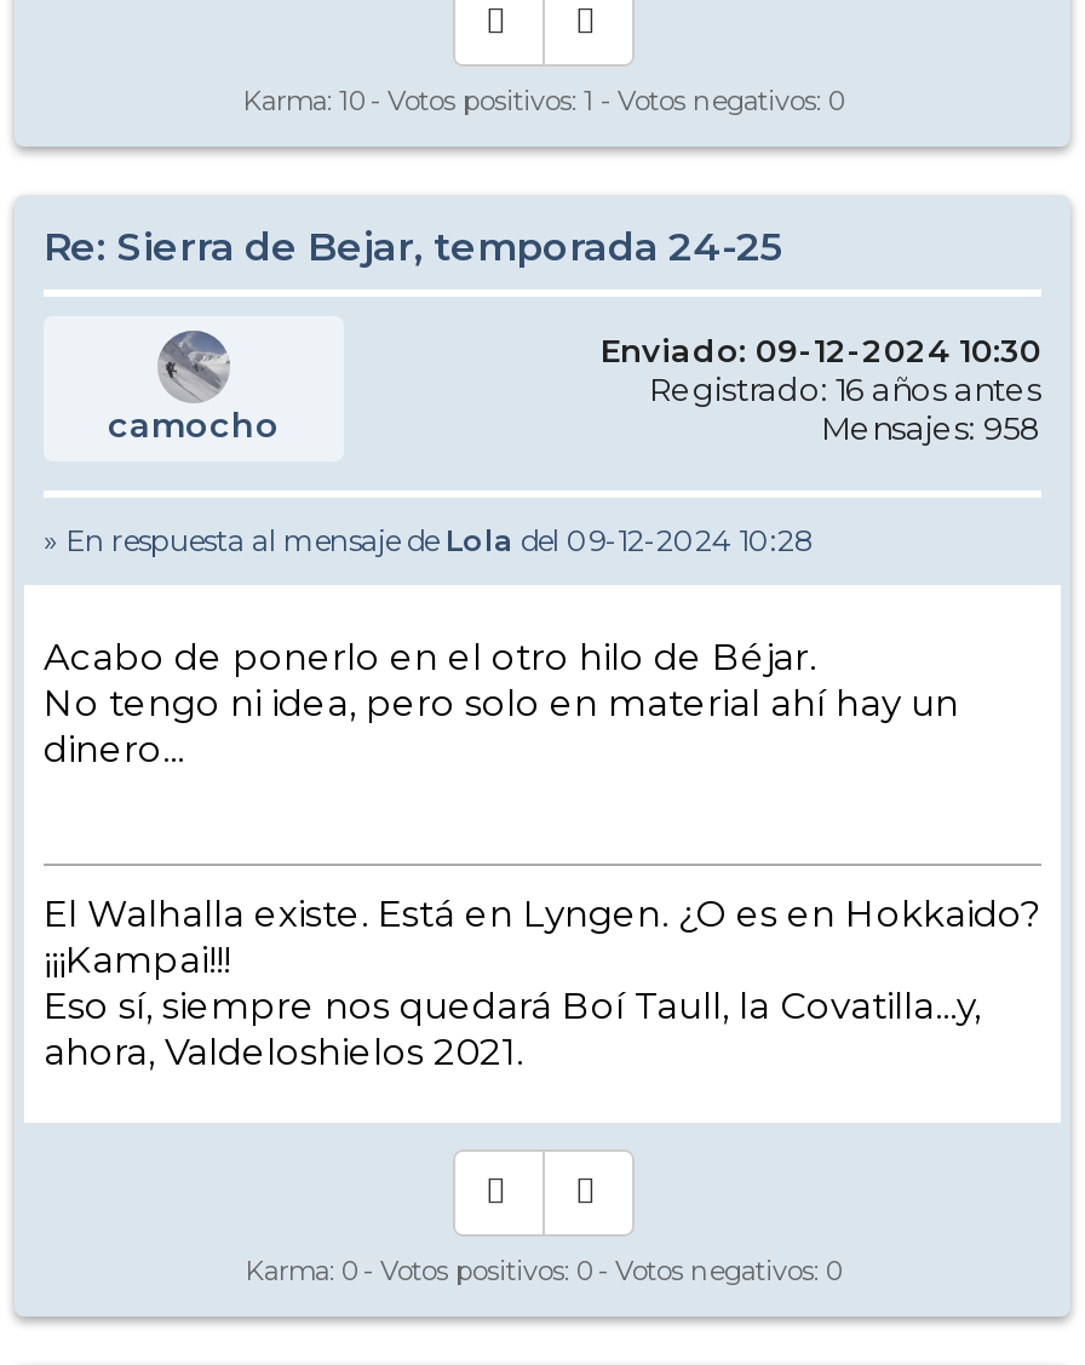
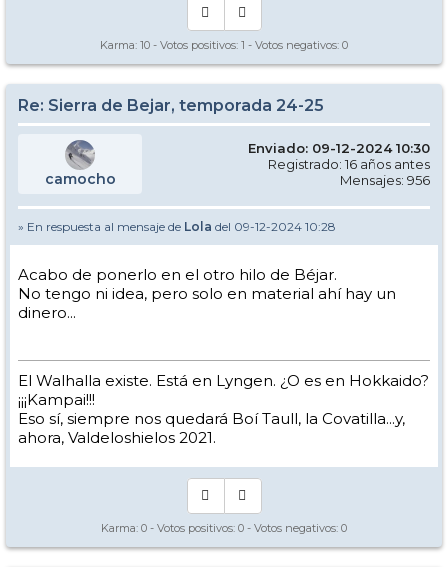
- Mensajes: 958
+ Mensajes: 956
